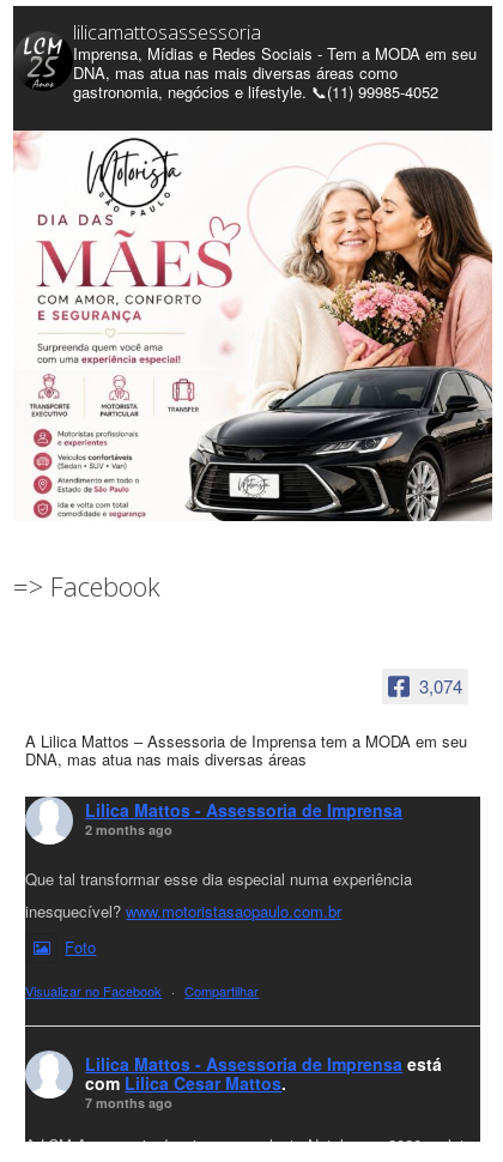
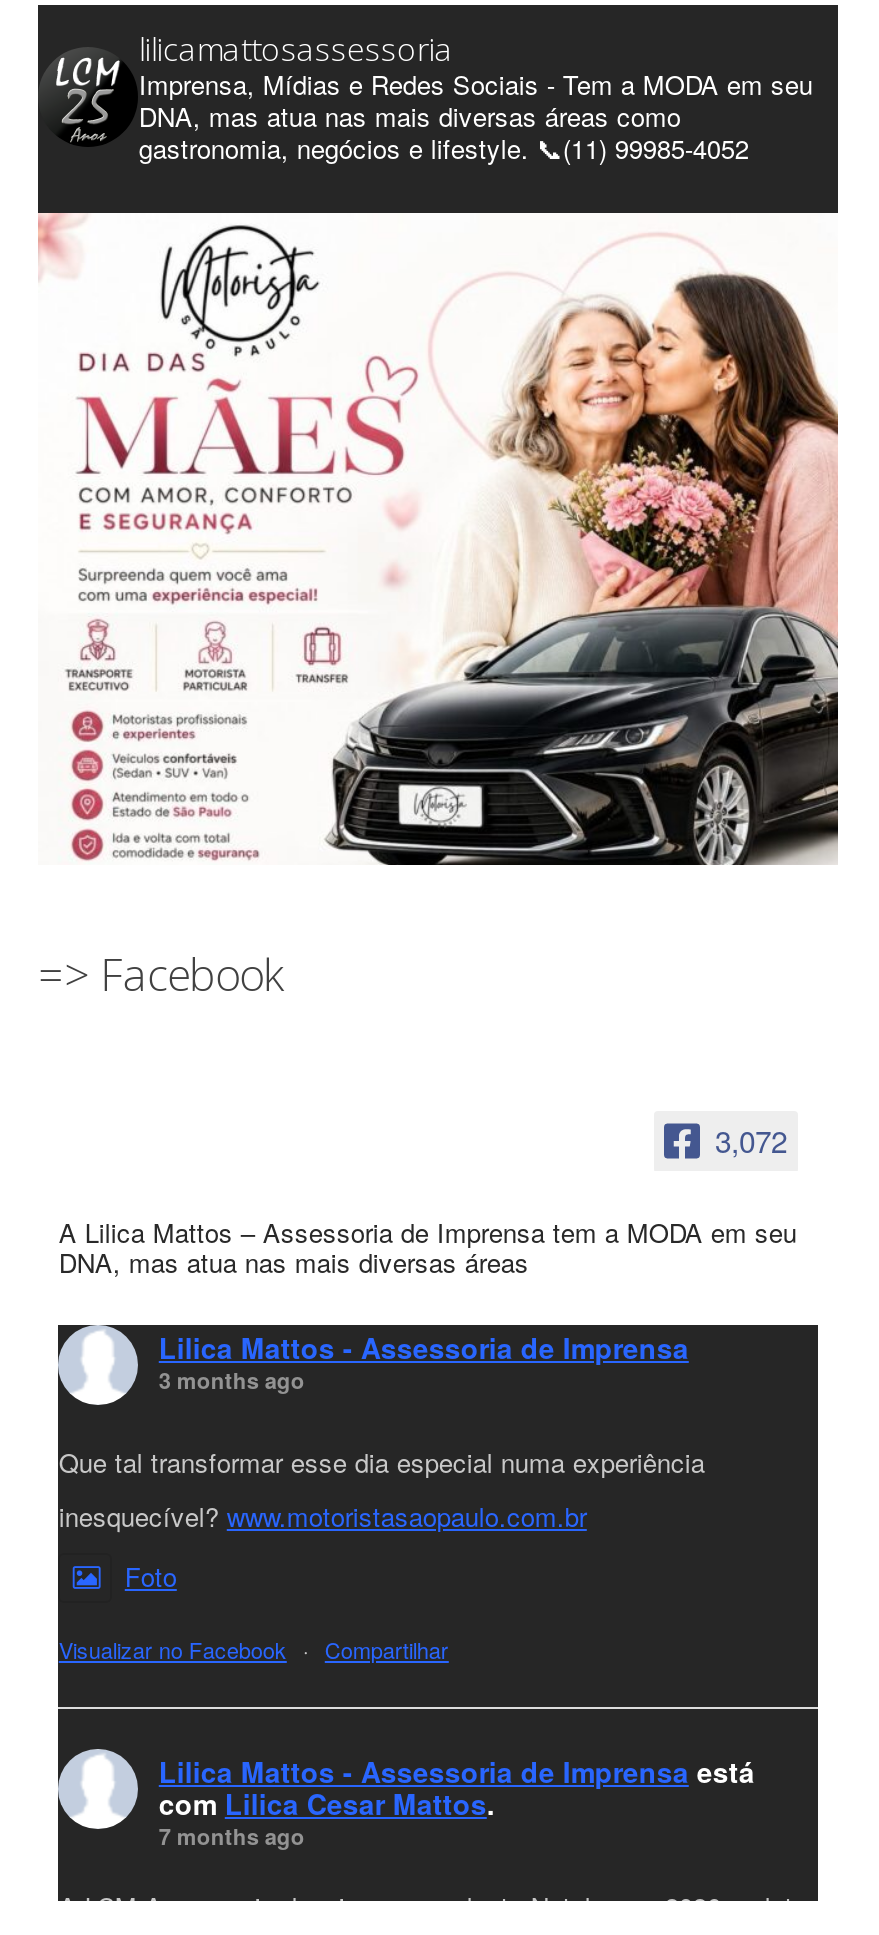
- 3,074
+ 3,072

- 2 months ago
+ 3 months ago
